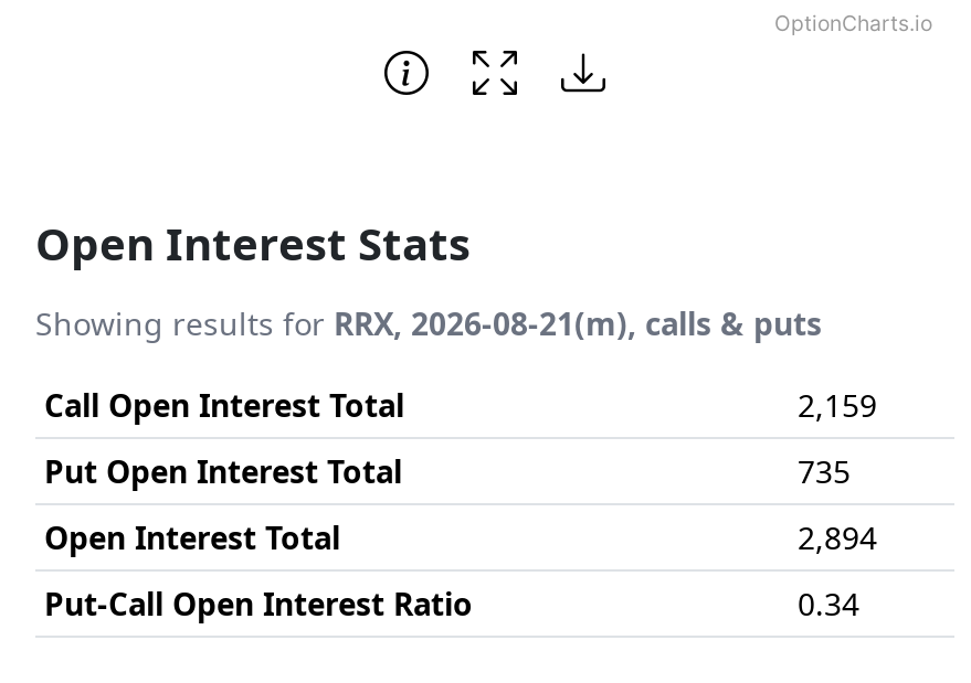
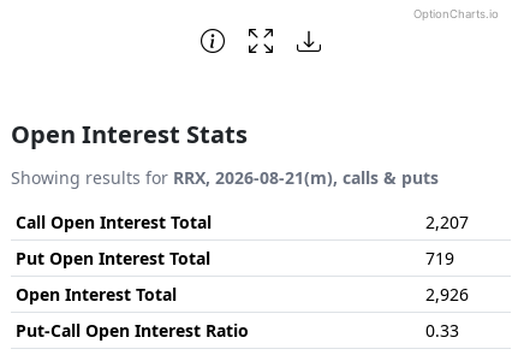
- 2,159
+ 2,207

- 735
+ 719

- 2,894
+ 2,926

- 0.34
+ 0.33
